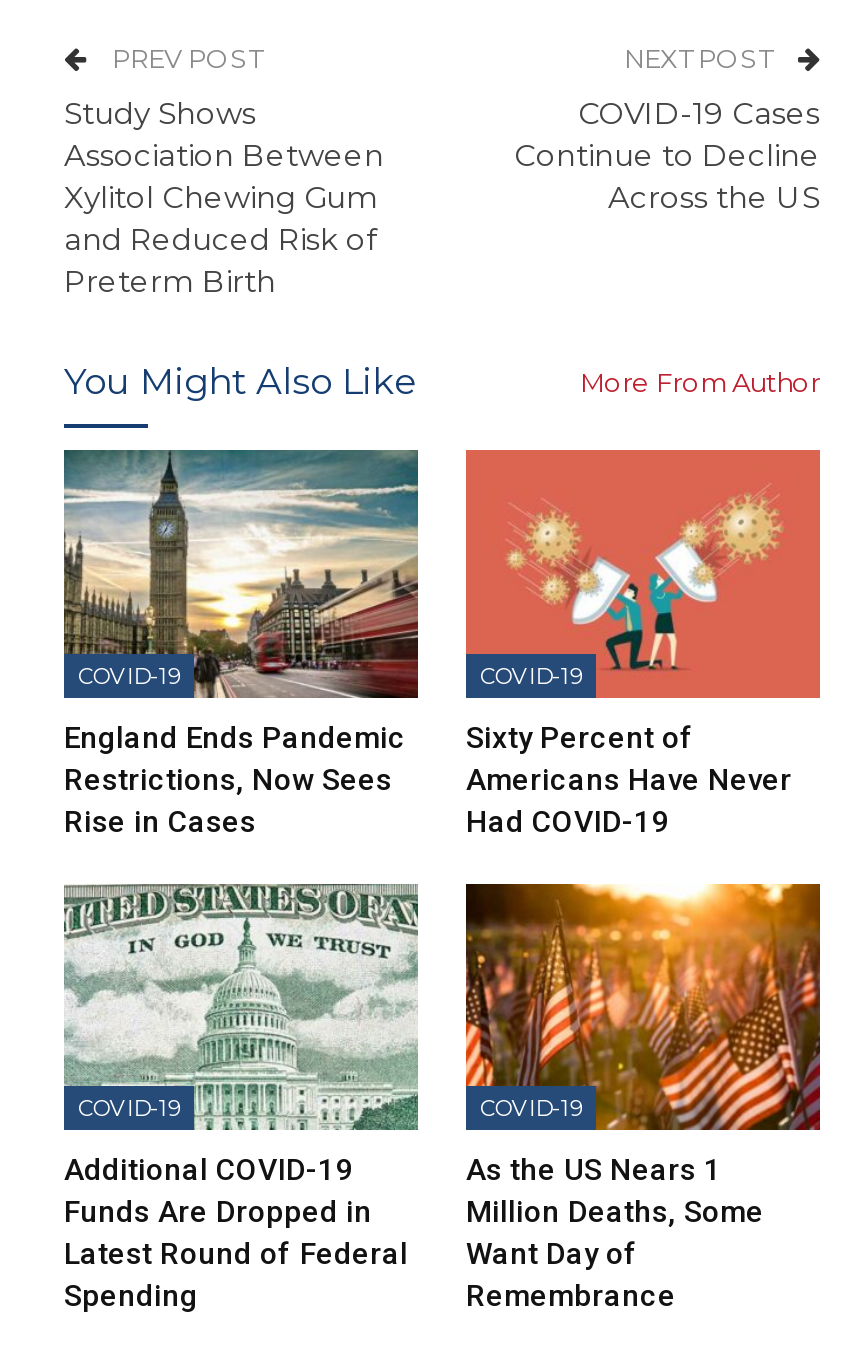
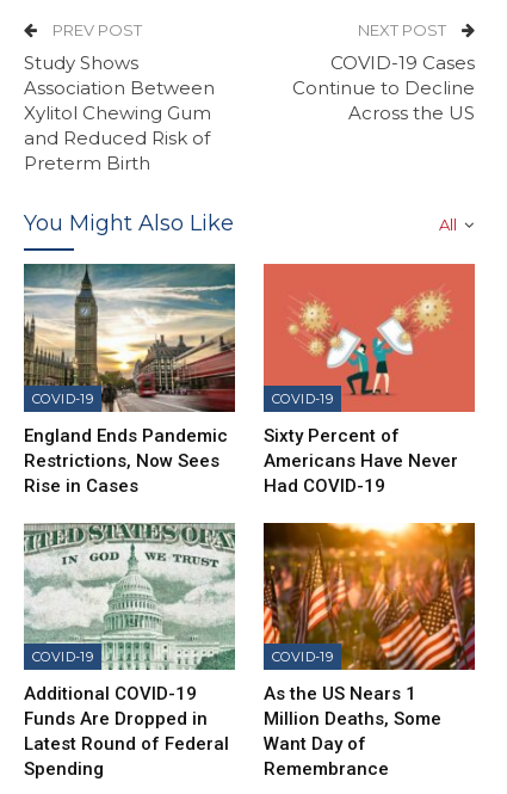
- More From Author

+ All
